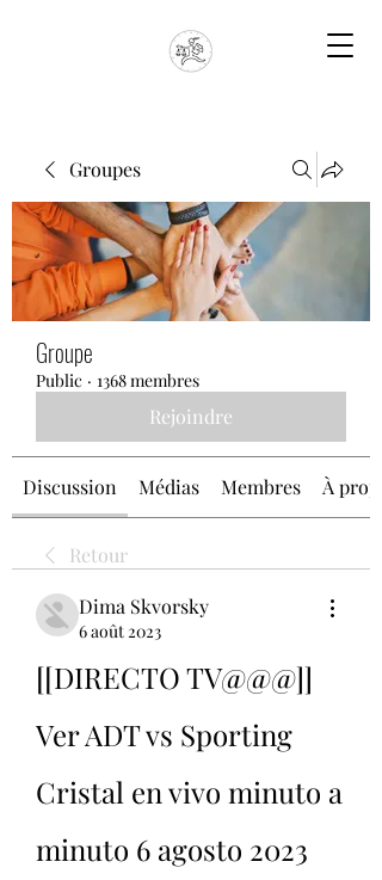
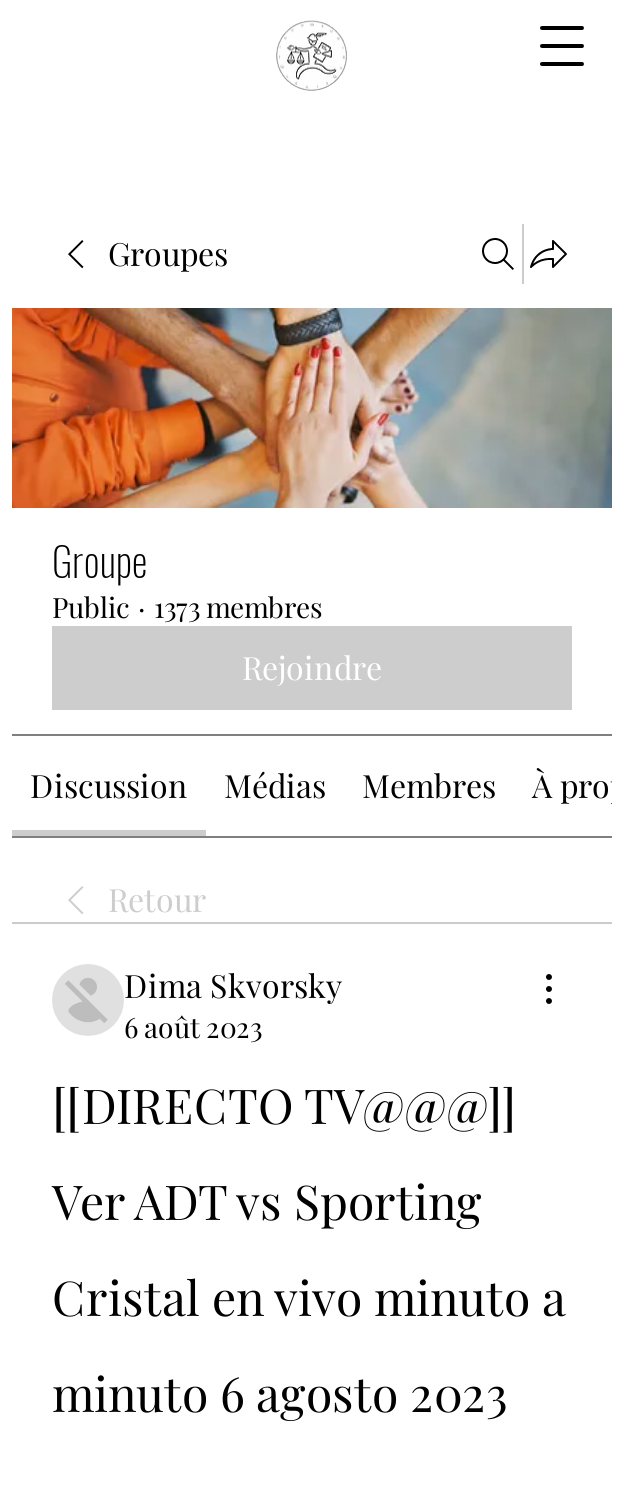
- Public · 1368 membres
+ Public · 1373 membres
